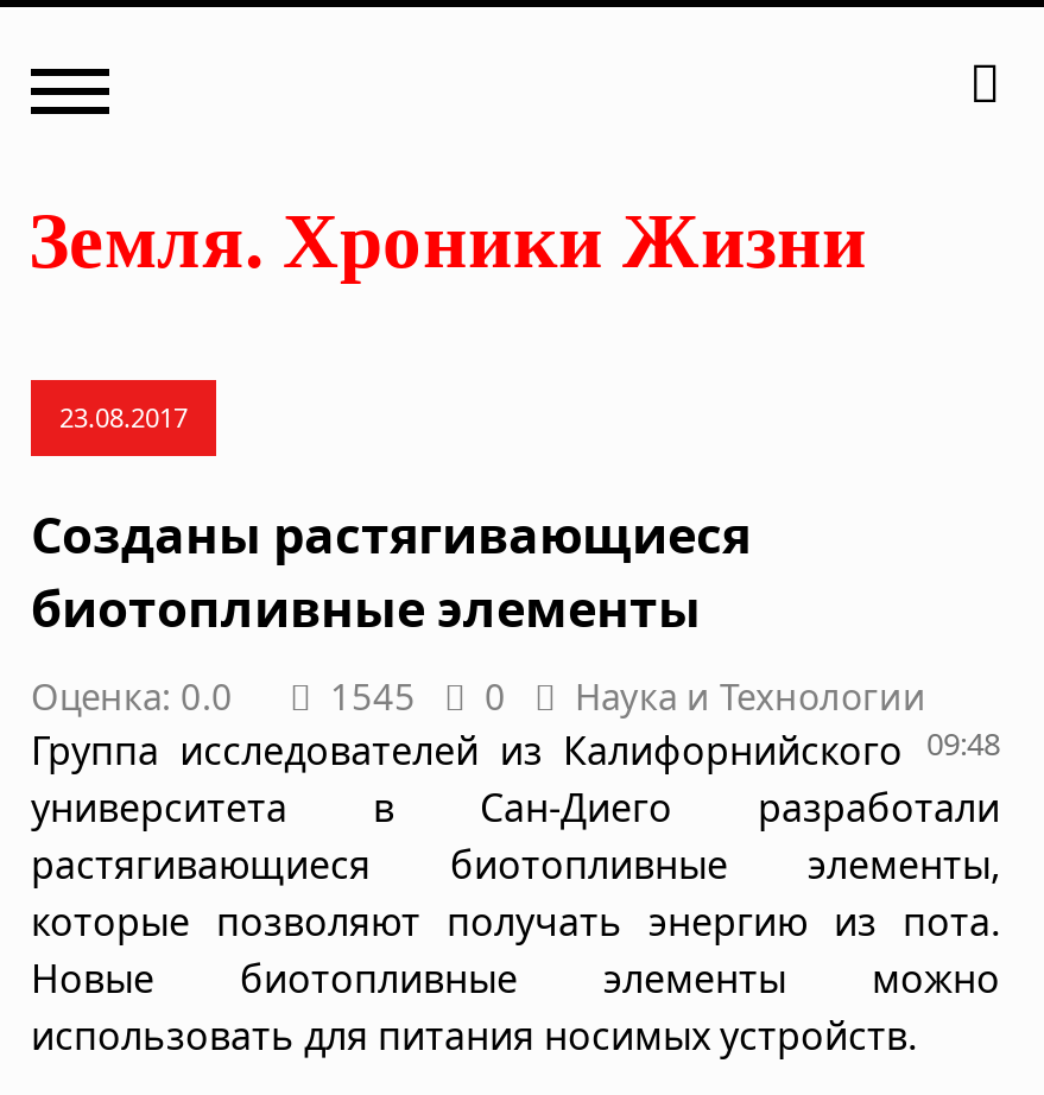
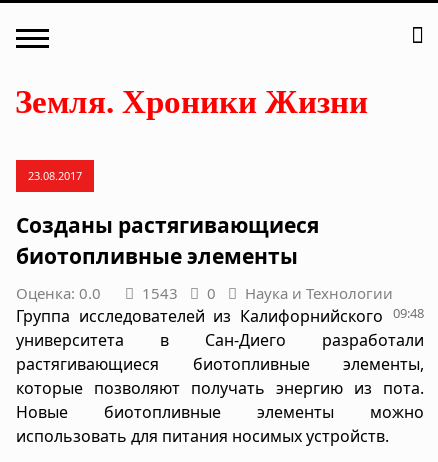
- Оценка: 0.0 1545 0 Наука и Технологии
+ Оценка: 0.0 1543 0 Наука и Технологии
